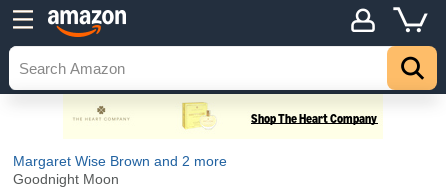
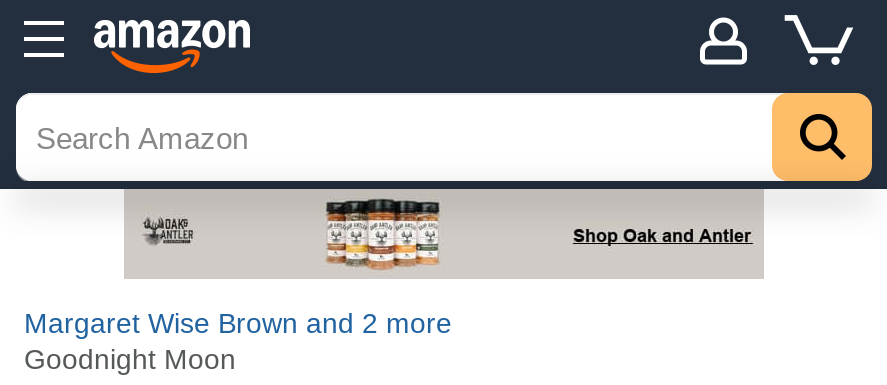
- [image]
+ [image]
